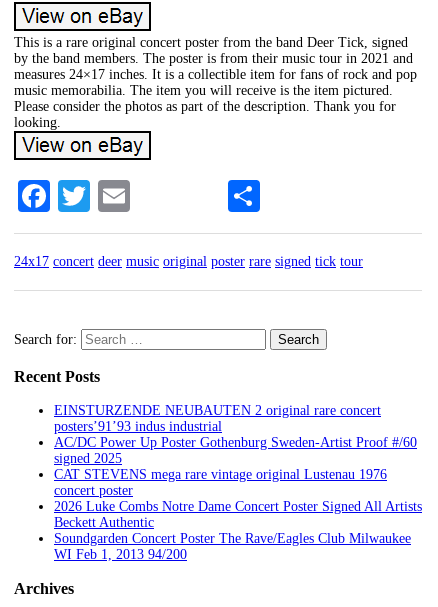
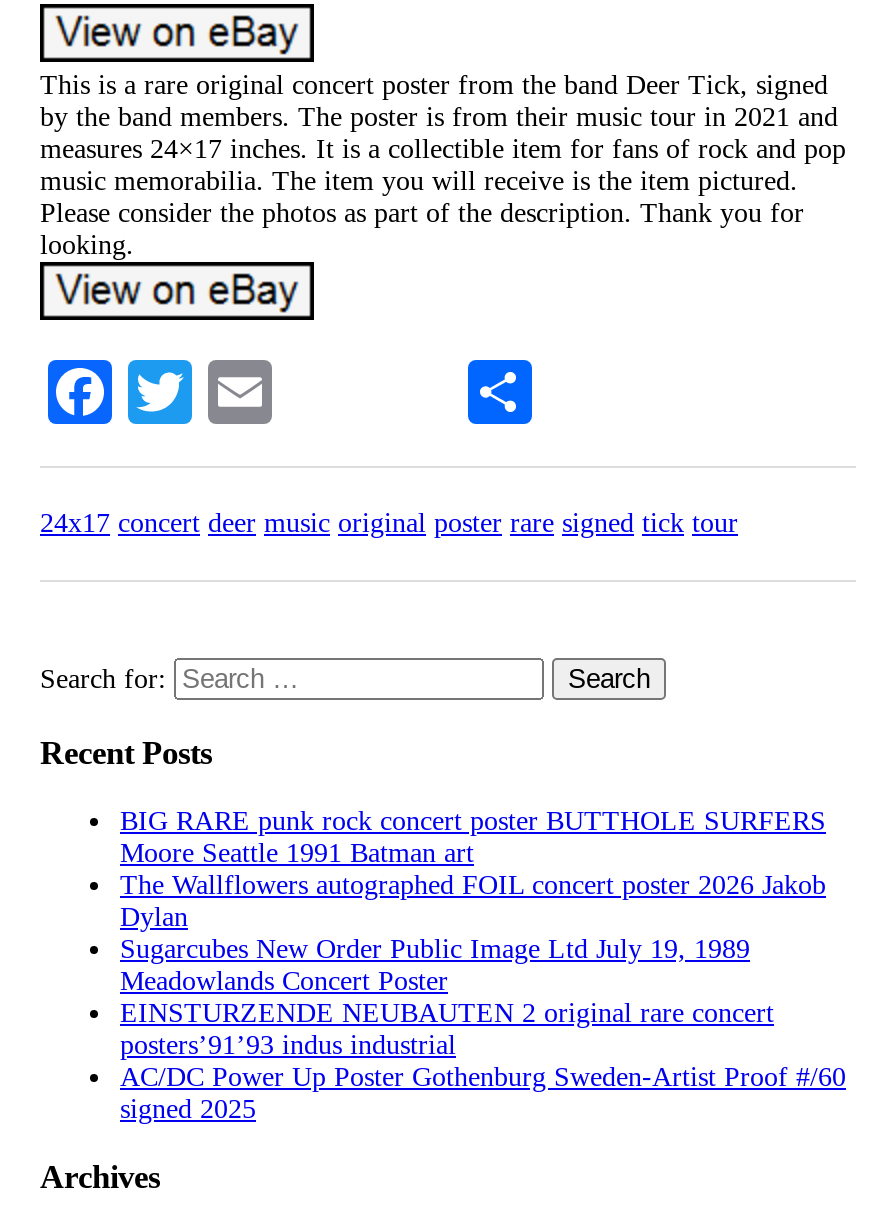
+ BIG RARE punk rock concert poster BUTTHOLE SURFERS
+ Moore Seattle 1991 Batman art
+ The Wallflowers autographed FOIL concert poster 2026 Jakob
+ Dylan
+ Sugarcubes New Order Public Image Ltd July 19, 1989
+ Meadowlands Concert Poster

moved down: EINSTURZENDE NEUBAUTEN 2 original rare concert | posters’91’93 indus industrial | AC/DC Power Up Poster Gothenburg Sweden-Artist Proof #/60 | signed 2025

- CAT STEVENS mega rare vintage original Lustenau 1976
- concert poster
- 2026 Luke Combs Notre Dame Concert Poster Signed All Artists
- Beckett Authentic
- Soundgarden Concert Poster The Rave/Eagles Club Milwaukee
- WI Feb 1, 2013 94/200
